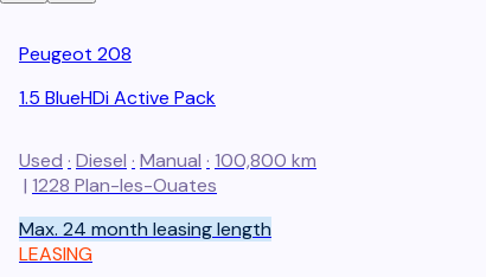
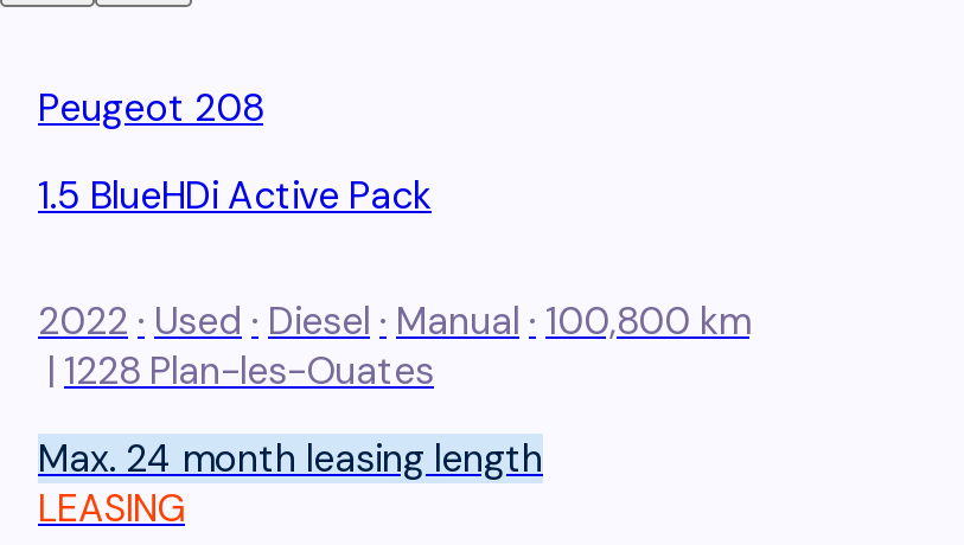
- Used · Diesel · Manual · 100,800 km
+ 2022 · Used · Diesel · Manual · 100,800 km
